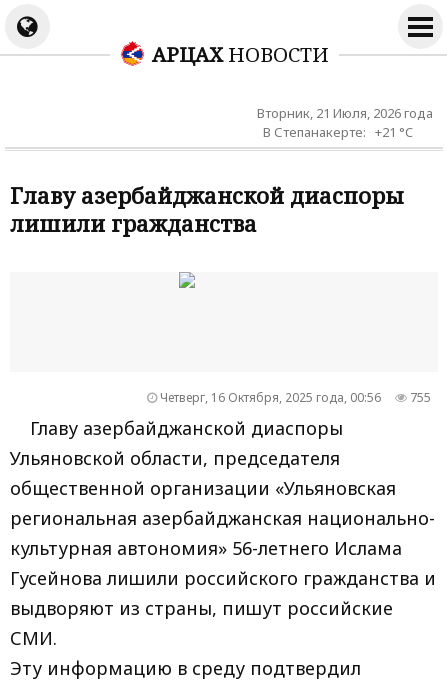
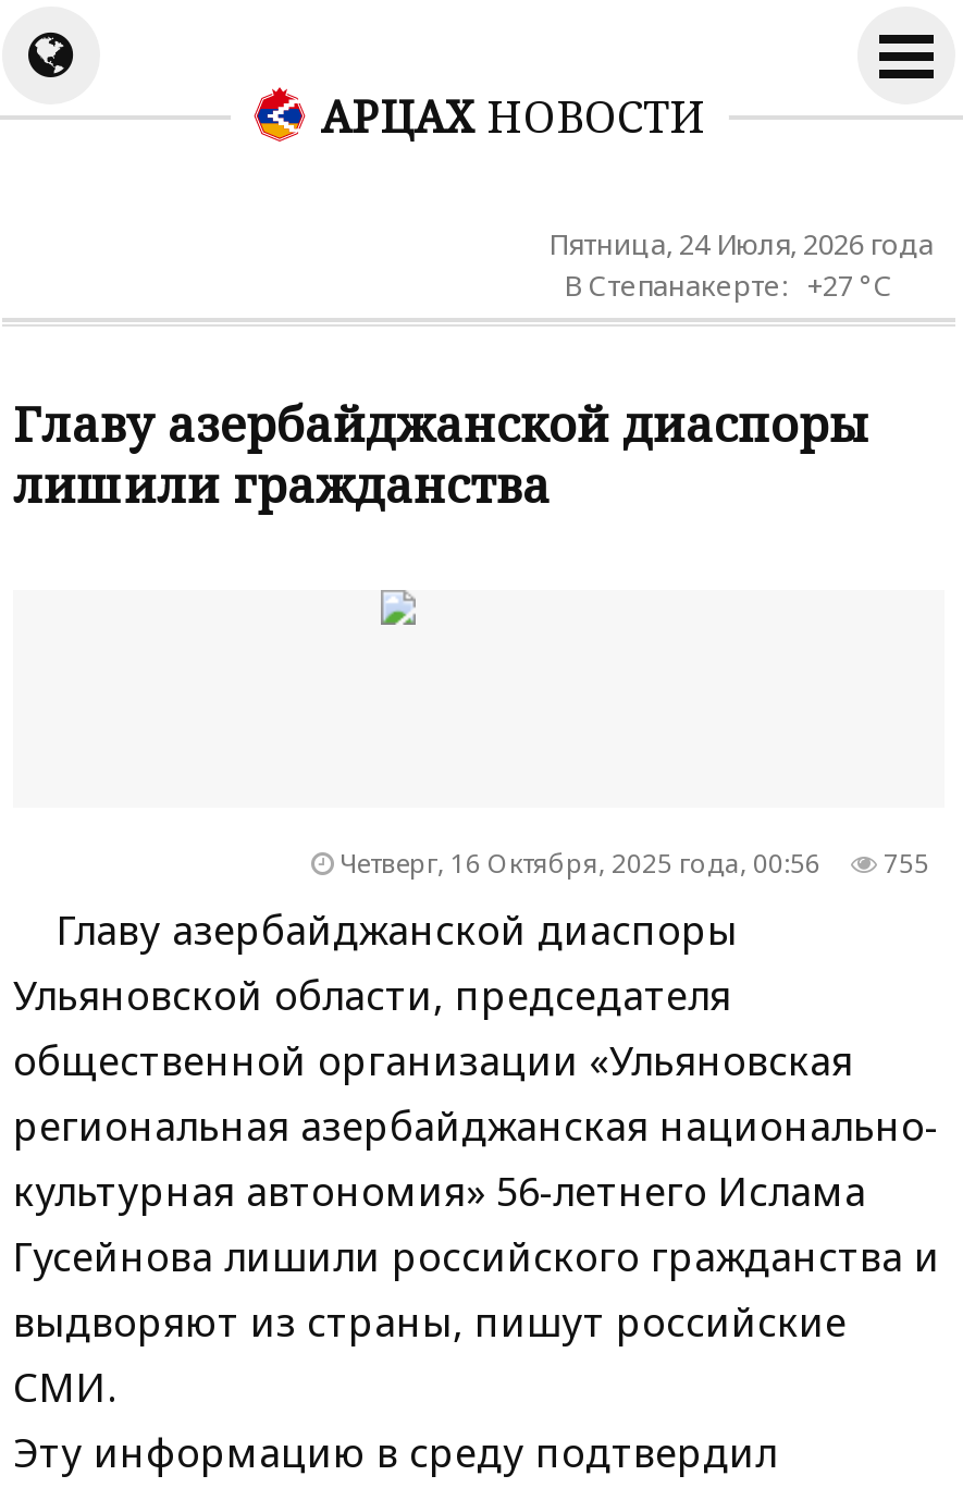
- Вторник, 21 Июля, 2026 года
+ Пятница, 24 Июля, 2026 года

- В Степанакерте: +21 °C
+ В Степанакерте: +27 °C
